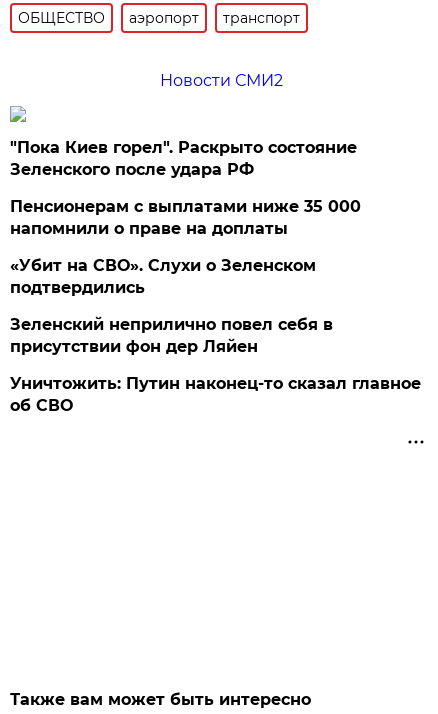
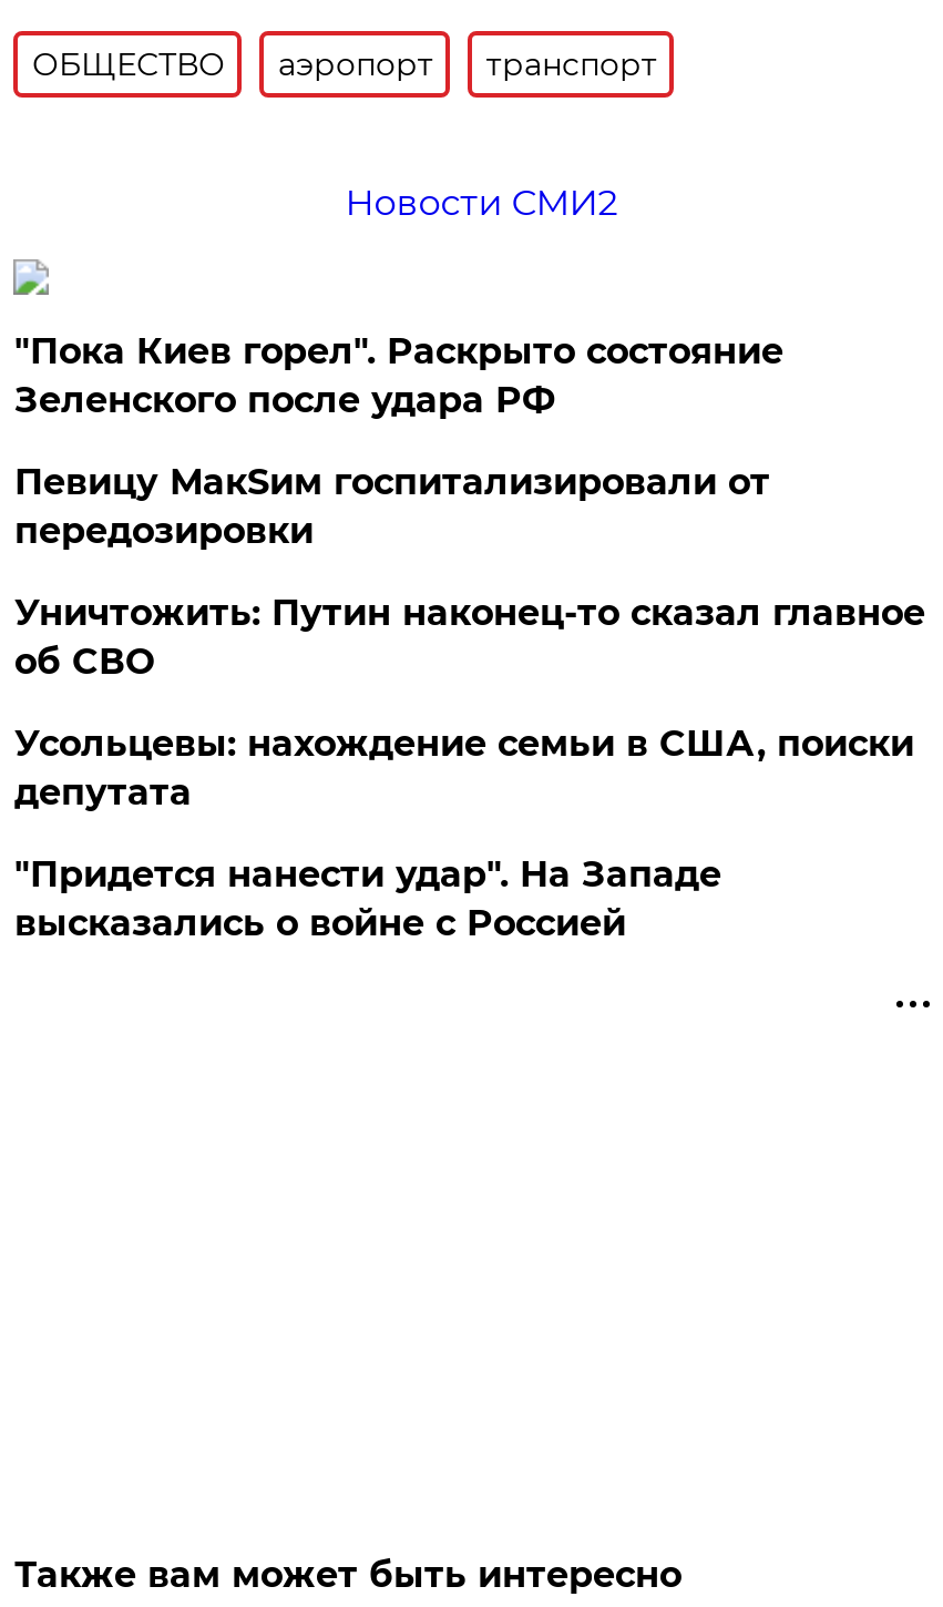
- Пенсионерам с выплатами ниже 35 000
- напомнили о праве на доплаты
- «Убит на СВО». Слухи о Зеленском
- подтвердились
- Зеленский неприлично повел cебя в
- присутствии фон дер Ляйен
+ Певицу МакSим госпитализировали от
+ передозировки

moved up: Уничтожить: Путин наконец-то сказал главное | об СВО

+ Усольцевы: нахождение семьи в США, поиски
+ депутата
+ "Придется нанести удар". На Западе
+ высказались о войне с Россией
